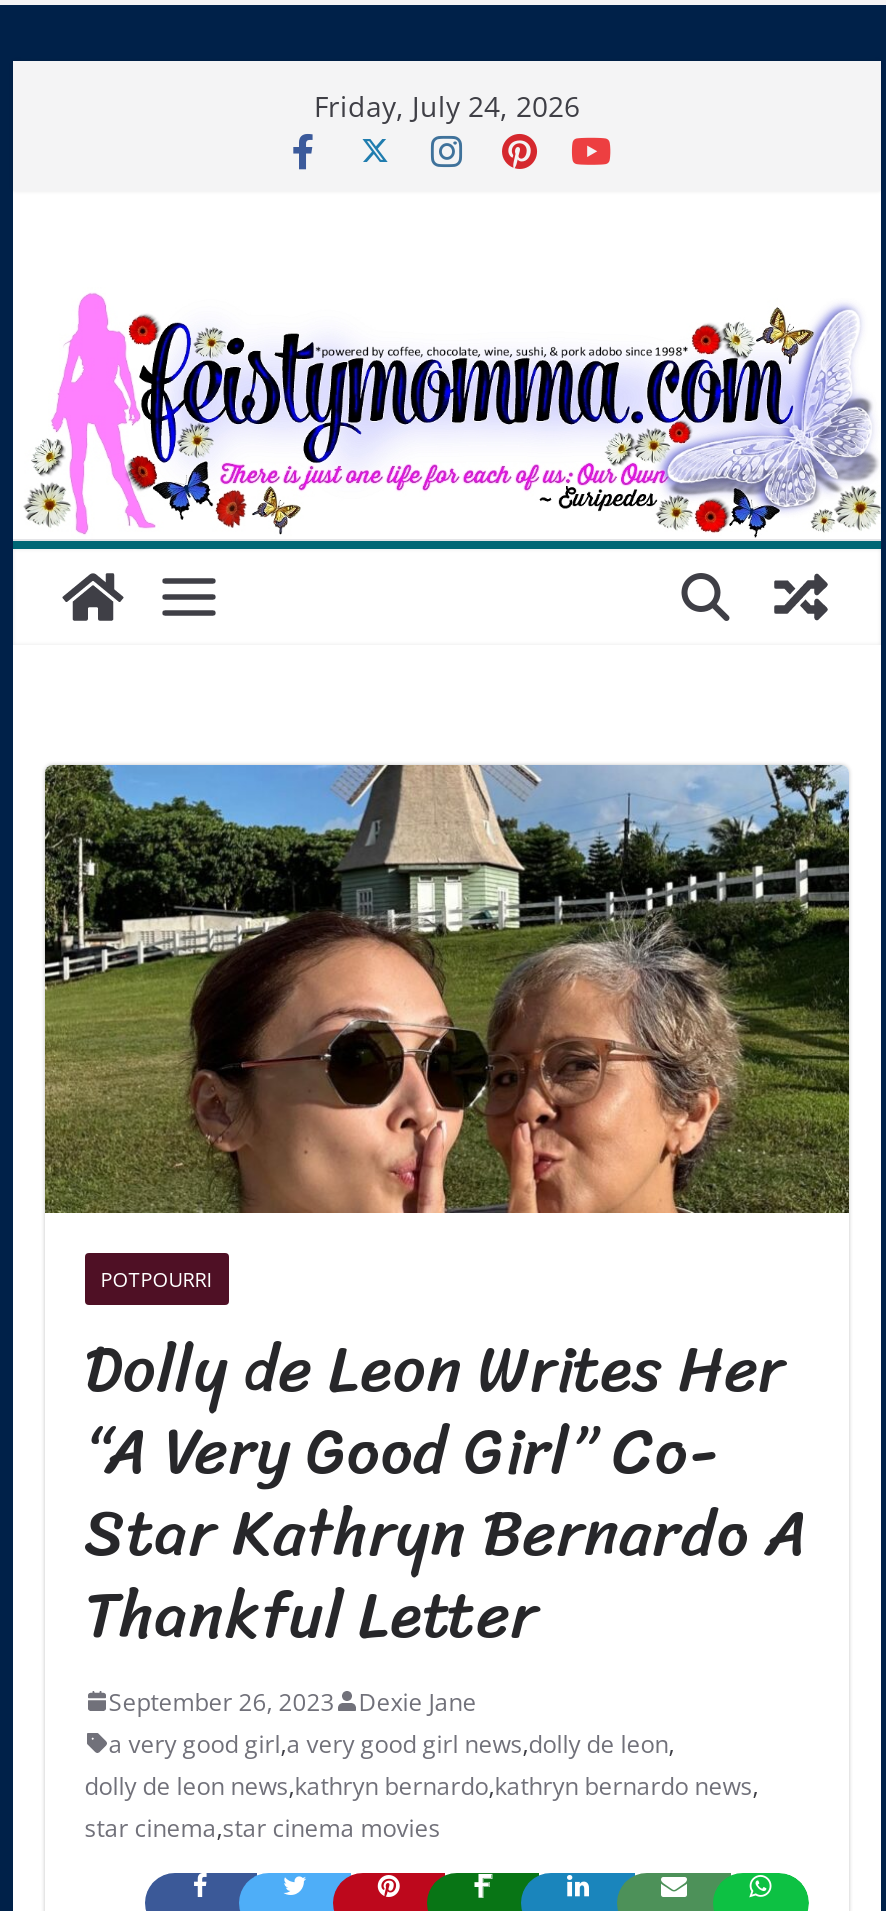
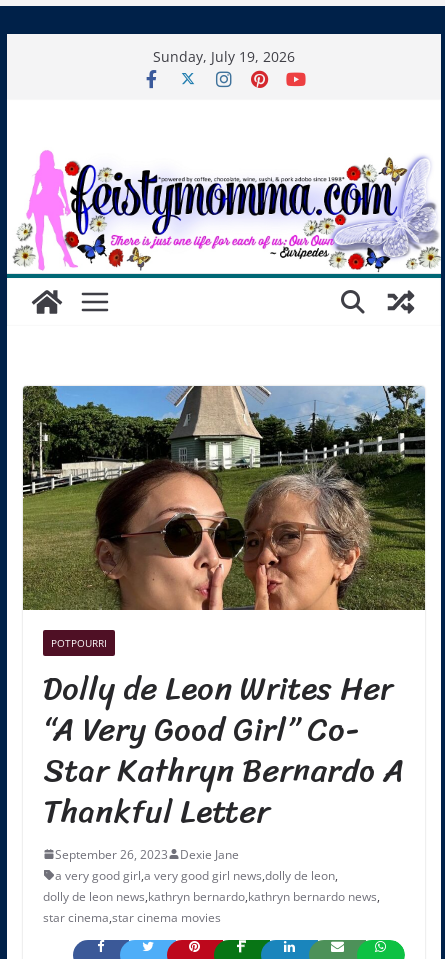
- Friday, July 24, 2026
+ Sunday, July 19, 2026
